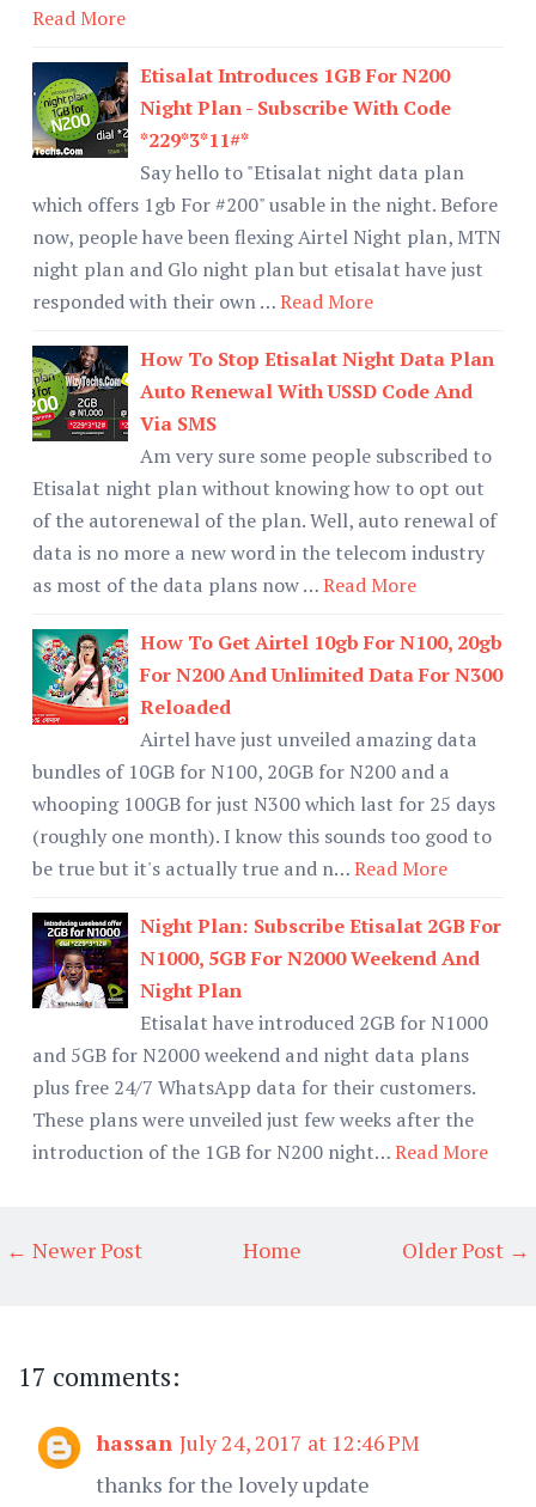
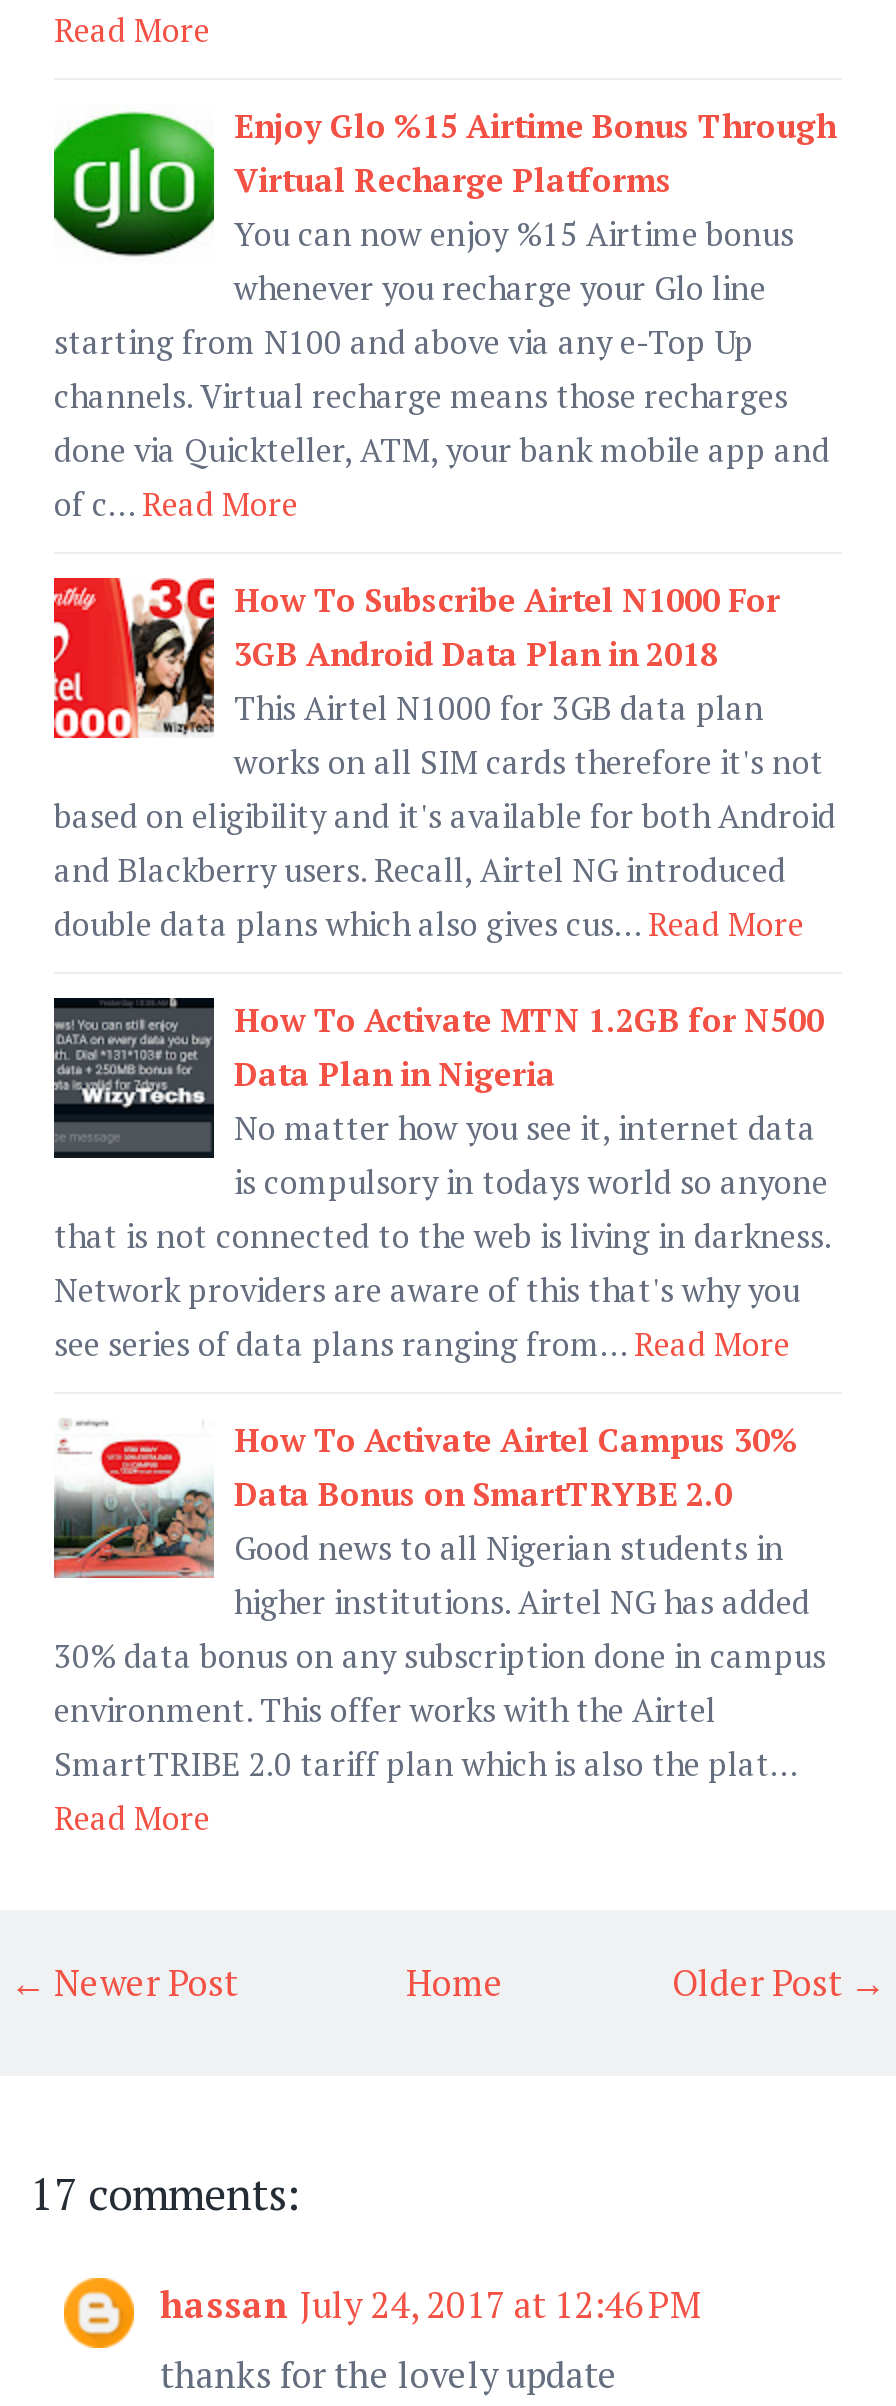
- [image]
- Etisalat Introduces 1GB For N200
- Night Plan - Subscribe With Code
- *229*3*11#*
- Say hello to "Etisalat night data plan
- which offers 1gb For #200" usable in the night. Before
- now, people have been flexing Airtel Night plan, MTN
- night plan and Glo night plan but etisalat have just
- responded with their own … Read More
+ [image]
+ Enjoy Glo %15 Airtime Bonus Through
+ Virtual Recharge Platforms
+ You can now enjoy %15 Airtime bonus
+ whenever you recharge your Glo line
+ starting from N100 and above via any e-Top Up
+ channels. Virtual recharge means those recharges
+ done via Quickteller, ATM, your bank mobile app and
+ of c… Read More

- [image]
- How To Stop Etisalat Night Data Plan
- Auto Renewal With USSD Code And
- Via SMS
- Am very sure some people subscribed to
- Etisalat night plan without knowing how to opt out
- of the autorenewal of the plan. Well, auto renewal of
- data is no more a new word in the telecom industry
- as most of the data plans now … Read More
+ [image]
+ How To Subscribe Airtel N1000 For
+ 3GB Android Data Plan in 2018
+ This Airtel N1000 for 3GB data plan
+ works on all SIM cards therefore it's not
+ based on eligibility and it's available for both Android
+ and Blackberry users. Recall, Airtel NG introduced
+ double data plans which also gives cus… Read More

- [image]
- How To Get Airtel 10gb For N100, 20gb
- For N200 And Unlimited Data For N300
- Reloaded
- Airtel have just unveiled amazing data
- bundles of 10GB for N100, 20GB for N200 and a
- whooping 100GB for just N300 which last for 25 days
- (roughly one month). I know this sounds too good to
- be true but it's actually true and n… Read More
+ [image]
+ How To Activate MTN 1.2GB for N500
+ Data Plan in Nigeria
+ No matter how you see it, internet data
+ is compulsory in todays world so anyone
+ that is not connected to the web is living in darkness.
+ Network providers are aware of this that's why you
+ see series of data plans ranging from… Read More

- [image]
- Night Plan: Subscribe Etisalat 2GB For
- N1000, 5GB For N2000 Weekend And
- Night Plan
- Etisalat have introduced 2GB for N1000
- and 5GB for N2000 weekend and night data plans
- plus free 24/7 WhatsApp data for their customers.
- These plans were unveiled just few weeks after the
- introduction of the 1GB for N200 night… Read More
+ [image]
+ How To Activate Airtel Campus 30%
+ Data Bonus on SmartTRYBE 2.0
+ Good news to all Nigerian students in
+ higher institutions. Airtel NG has added
+ 30% data bonus on any subscription done in campus
+ environment. This offer works with the Airtel
+ SmartTRIBE 2.0 tariff plan which is also the plat…
+ Read More
